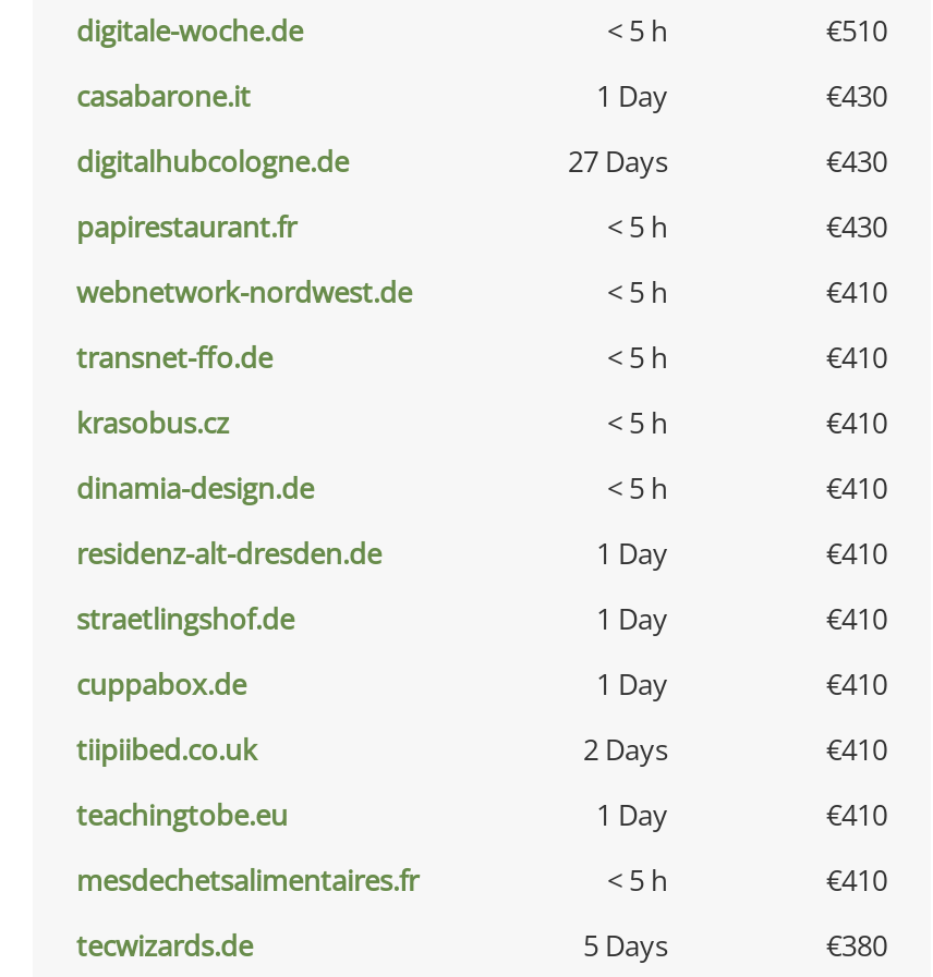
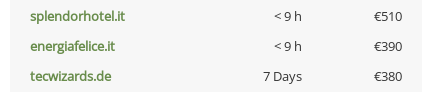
- digitale-woche.de
- < 5 h
+ splendorhotel.it
+ < 9 h

- casabarone.it
- 1 Day
- €430
- digitalhubcologne.de
- 27 Days
- €430
- papirestaurant.fr
- < 5 h
- €430
- webnetwork-nordwest.de
- < 5 h
- €410
- transnet-ffo.de
- < 5 h
- €410
- krasobus.cz
- < 5 h
- €410
- dinamia-design.de
- < 5 h
- €410
- residenz-alt-dresden.de
- 1 Day
- €410
- straetlingshof.de
- 1 Day
- €410
- cuppabox.de
- 1 Day
- €410
- tiipiibed.co.uk
- 2 Days
- €410
- teachingtobe.eu
- 1 Day
- €410
- mesdechetsalimentaires.fr
- < 5 h
- €410
+ energiafelice.it
+ < 9 h
+ €390

- 5 Days
+ 7 Days
